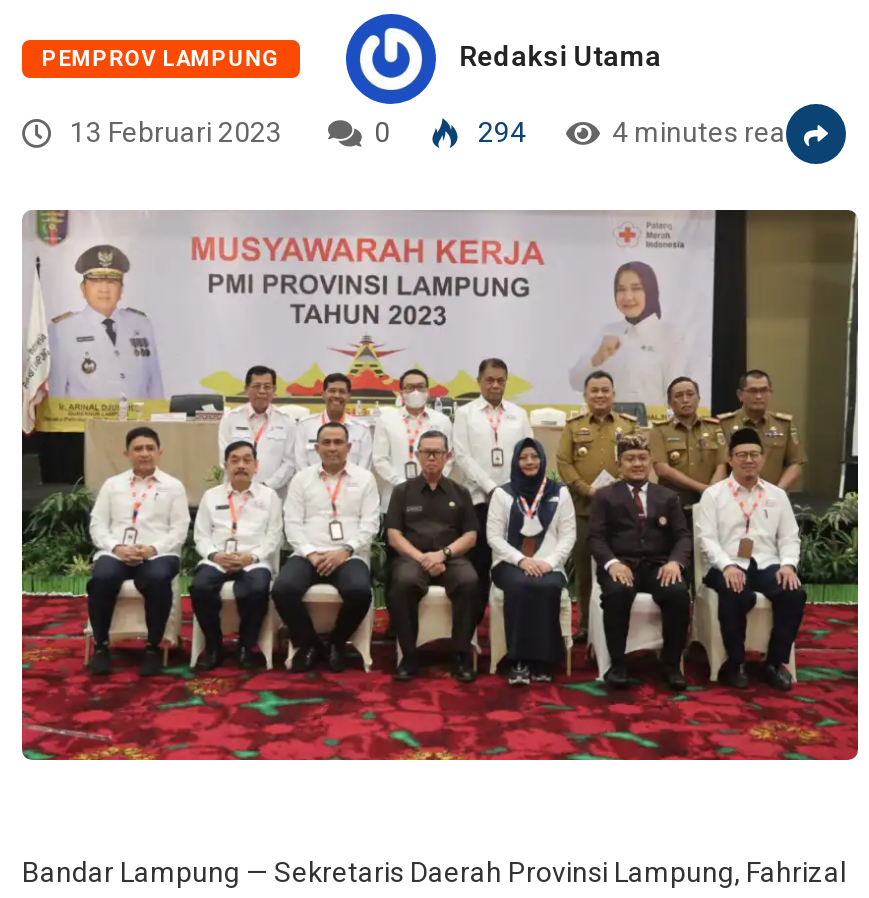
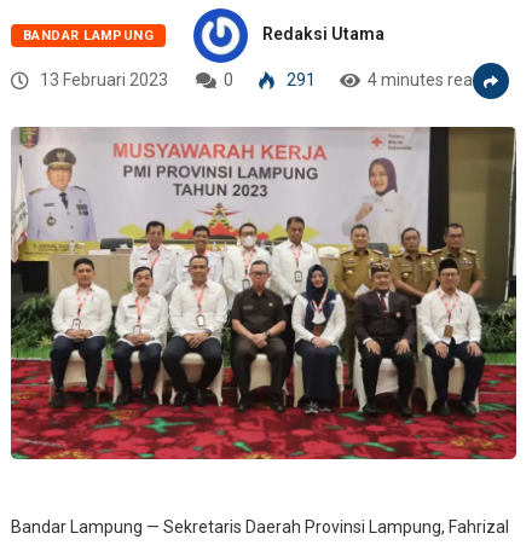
- [image]
- 294
+ [image]
+ 291

- PEMPROV LAMPUNG
+ BANDAR LAMPUNG
